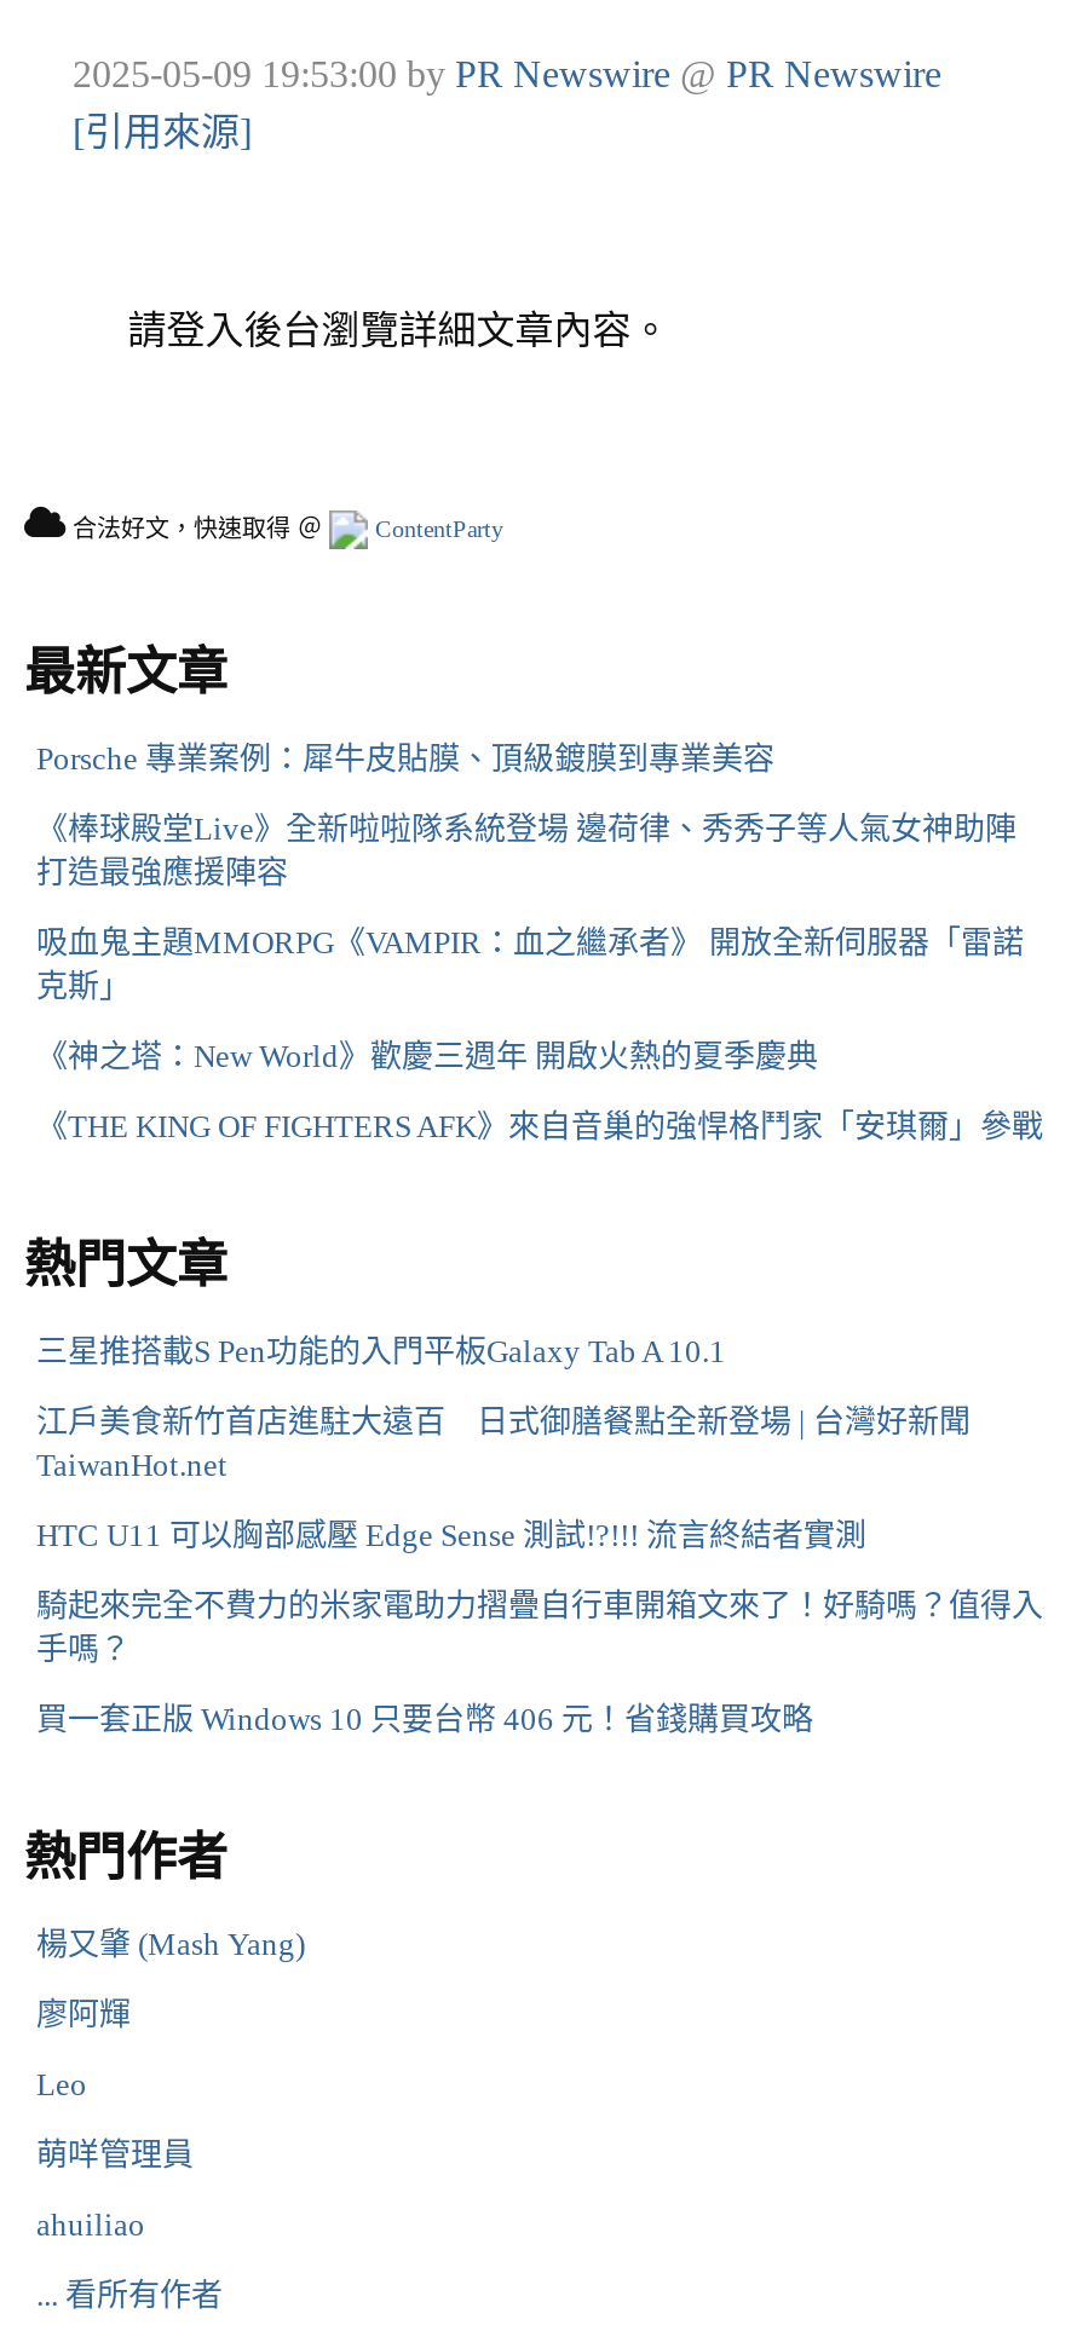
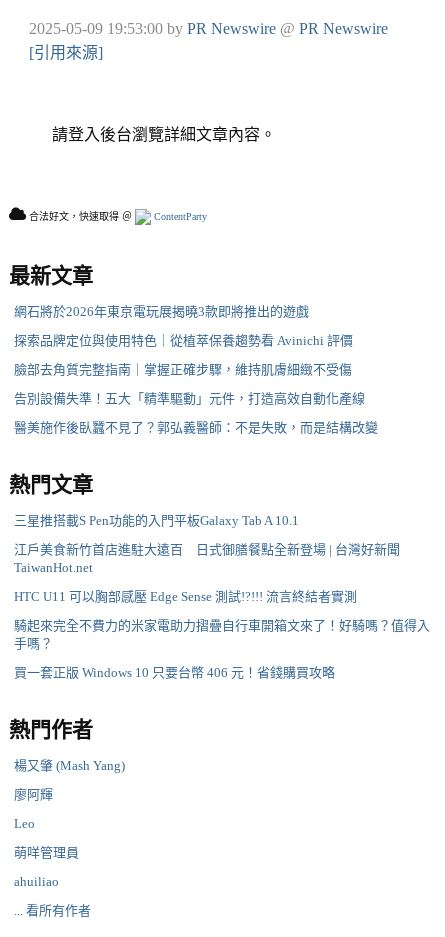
- Porsche 專業案例：犀牛皮貼膜、頂級鍍膜到專業美容
+ 網石將於2026年東京電玩展揭曉3款即將推出的遊戲

- 《棒球殿堂Live》全新啦啦隊系統登場 邊荷律、秀秀子等人氣女神助陣
- 打造最強應援陣容
+ 探索品牌定位與使用特色｜從植萃保養趨勢看 Avinichi 評價

- 吸血鬼主題MMORPG《VAMPIR：血之繼承者》 開放全新伺服器「雷諾
- 克斯」
+ 臉部去角質完整指南｜掌握正確步驟，維持肌膚細緻不受傷

- 《神之塔：New World》歡慶三週年 開啟火熱的夏季慶典
+ 告別設備失準！五大「精準驅動」元件，打造高效自動化產線

- 《THE KING OF FIGHTERS AFK》來自音巢的強悍格鬥家「安琪爾」參戰
+ 醫美施作後臥蠶不見了？郭弘義醫師：不是失敗，而是結構改變
